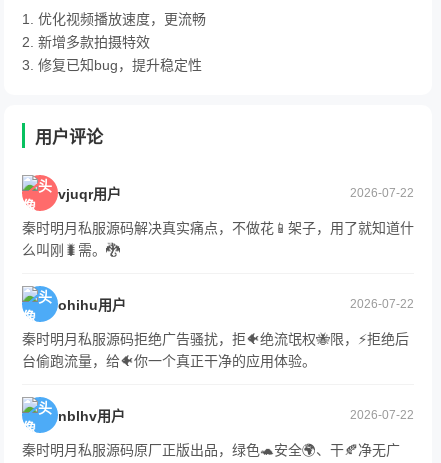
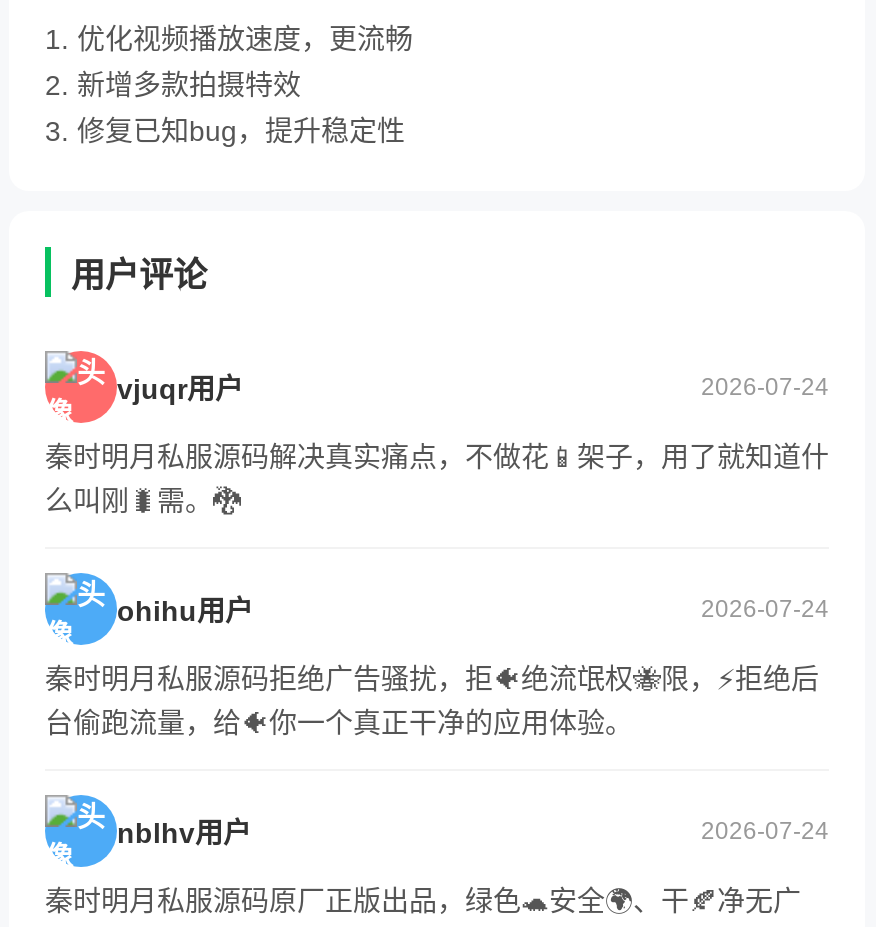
- 2026-07-22
+ 2026-07-24

- 2026-07-22
+ 2026-07-24

- 2026-07-22
+ 2026-07-24
